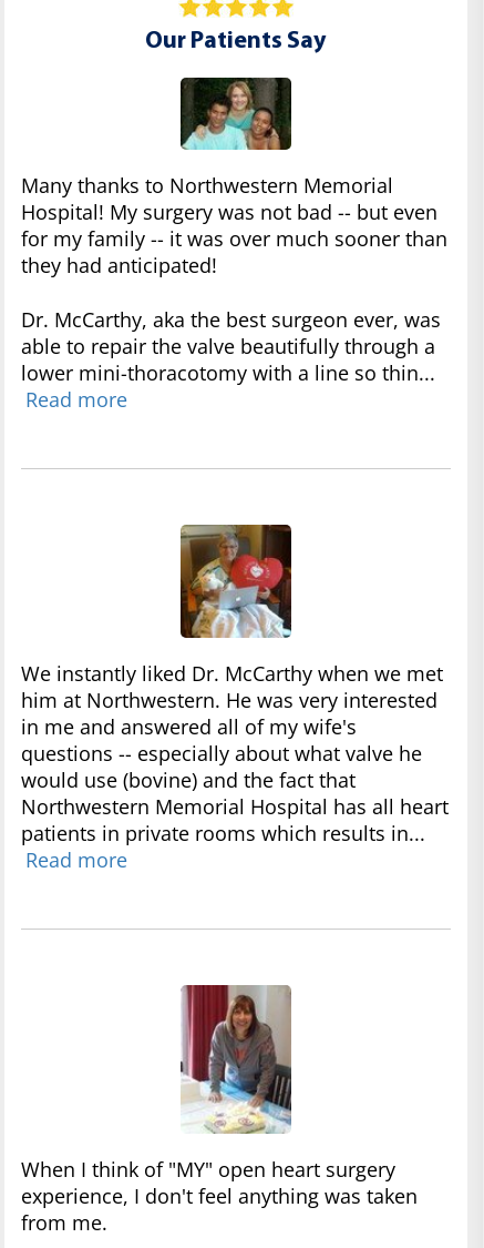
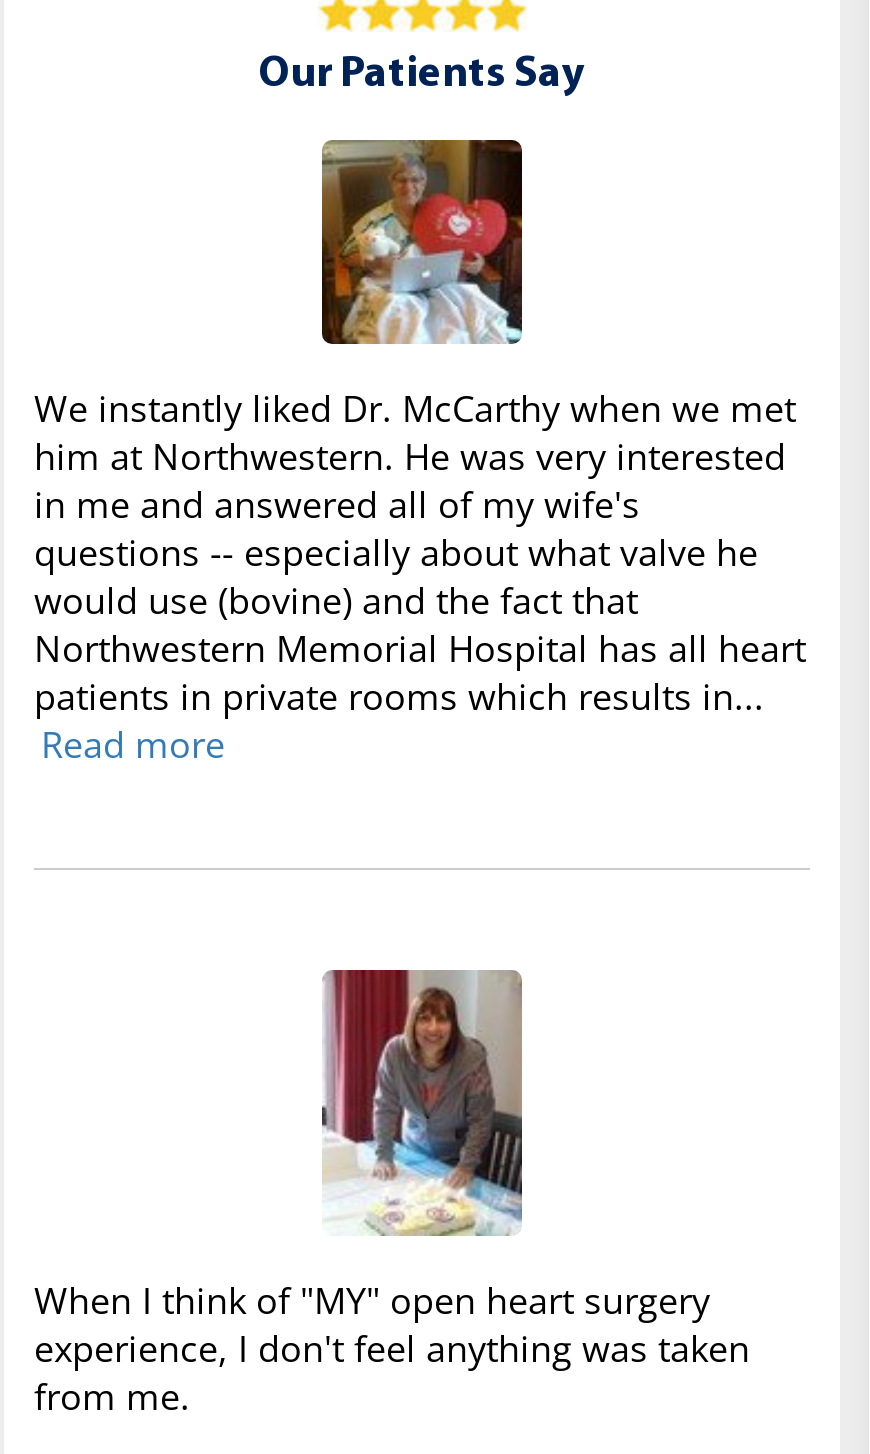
- [image]
- Many thanks to Northwestern Memorial
- Hospital! My surgery was not bad -- but even
- for my family -- it was over much sooner than
- they had anticipated!
- Dr. McCarthy, aka the best surgeon ever, was
- able to repair the valve beautifully through a
- lower mini-thoracotomy with a line so thin...
- Read more
